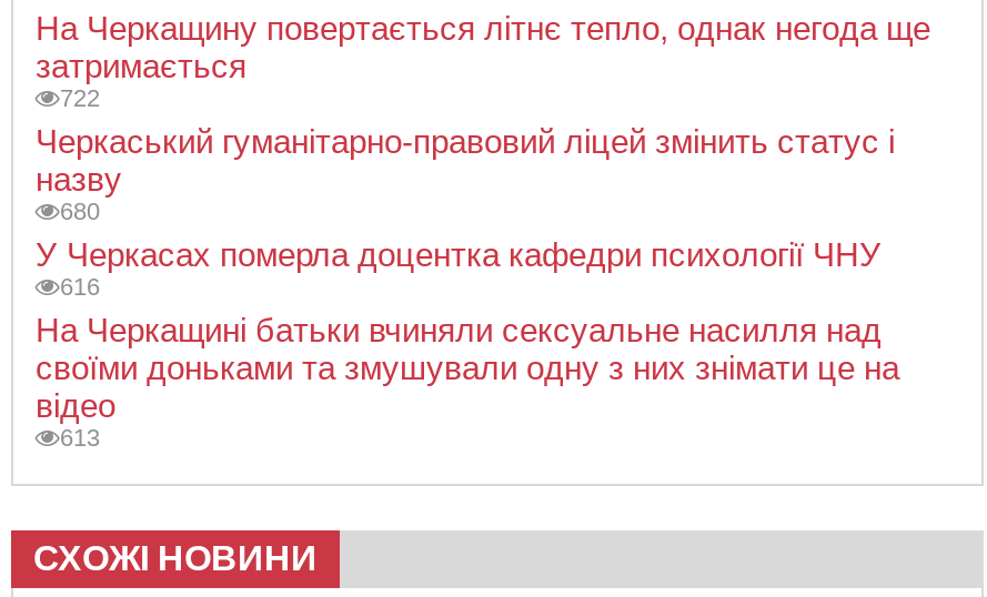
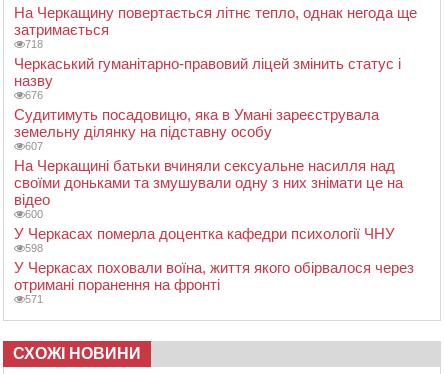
- 722
+ 718

- 680
- 616
+ 676
+ Судитимуть посадовицю, яка в Умані зареєструвала
+ земельну ділянку на підставну особу
+ 607

moved down: У Черкасах померла доцентка кафедри психології ЧНУ

- 613
+ 600
+ 598
+ У Черкасах поховали воїна, життя якого обірвалося через
+ отримані поранення на фронті
+ 571
